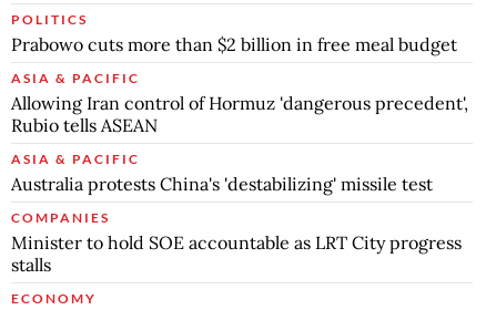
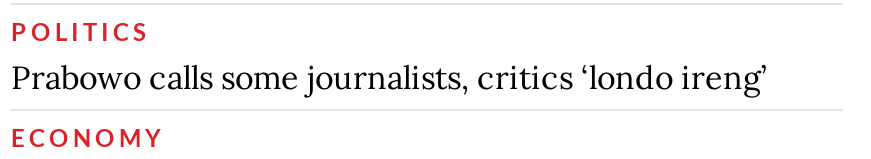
- Prabowo cuts more than $2 billion in free meal budget
- ASIA & PACIFIC
- Allowing Iran control of Hormuz 'dangerous precedent',
- Rubio tells ASEAN
- ASIA & PACIFIC
- Australia protests China's 'destabilizing' missile test
- COMPANIES
- Minister to hold SOE accountable as LRT City progress
- stalls
+ Prabowo calls some journalists, critics ‘londo ireng’
